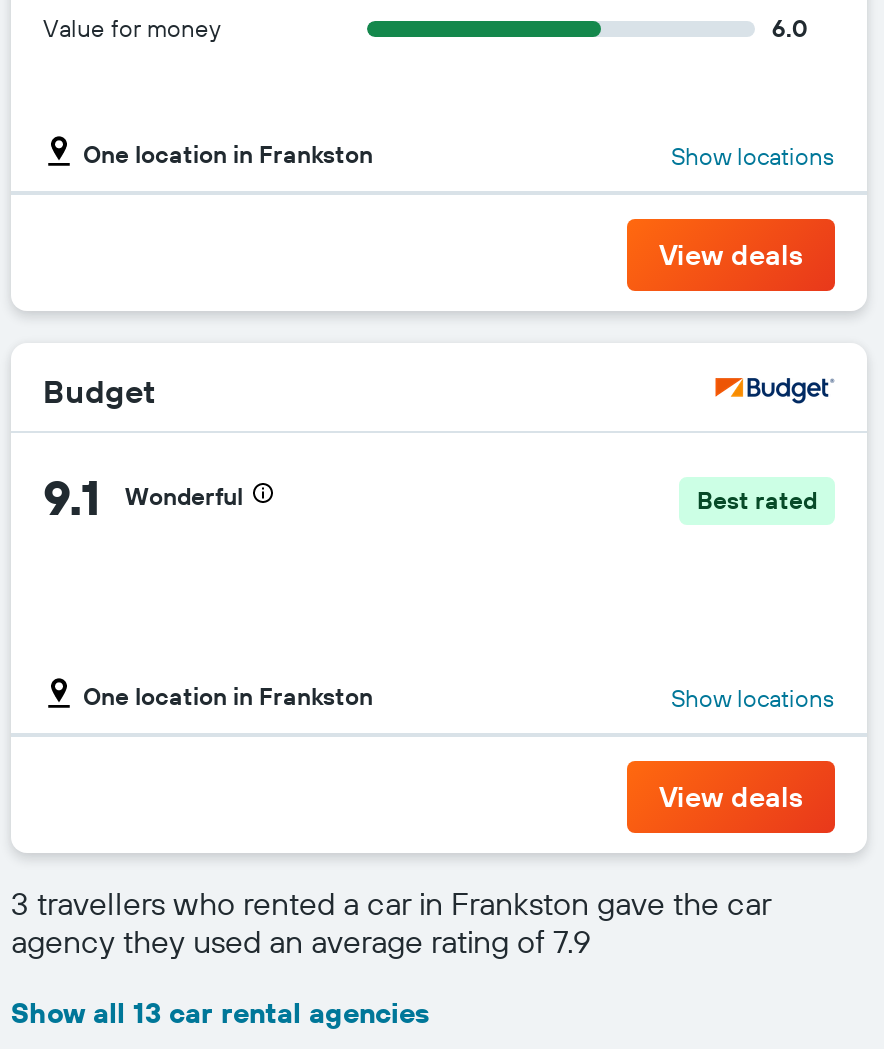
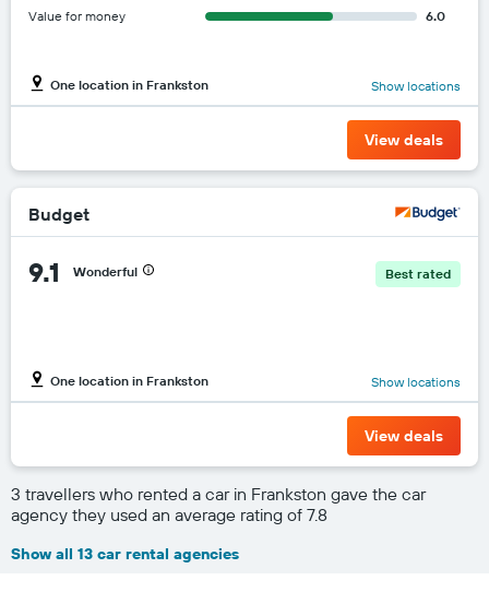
- agency they used an average rating of 7.9
+ agency they used an average rating of 7.8
